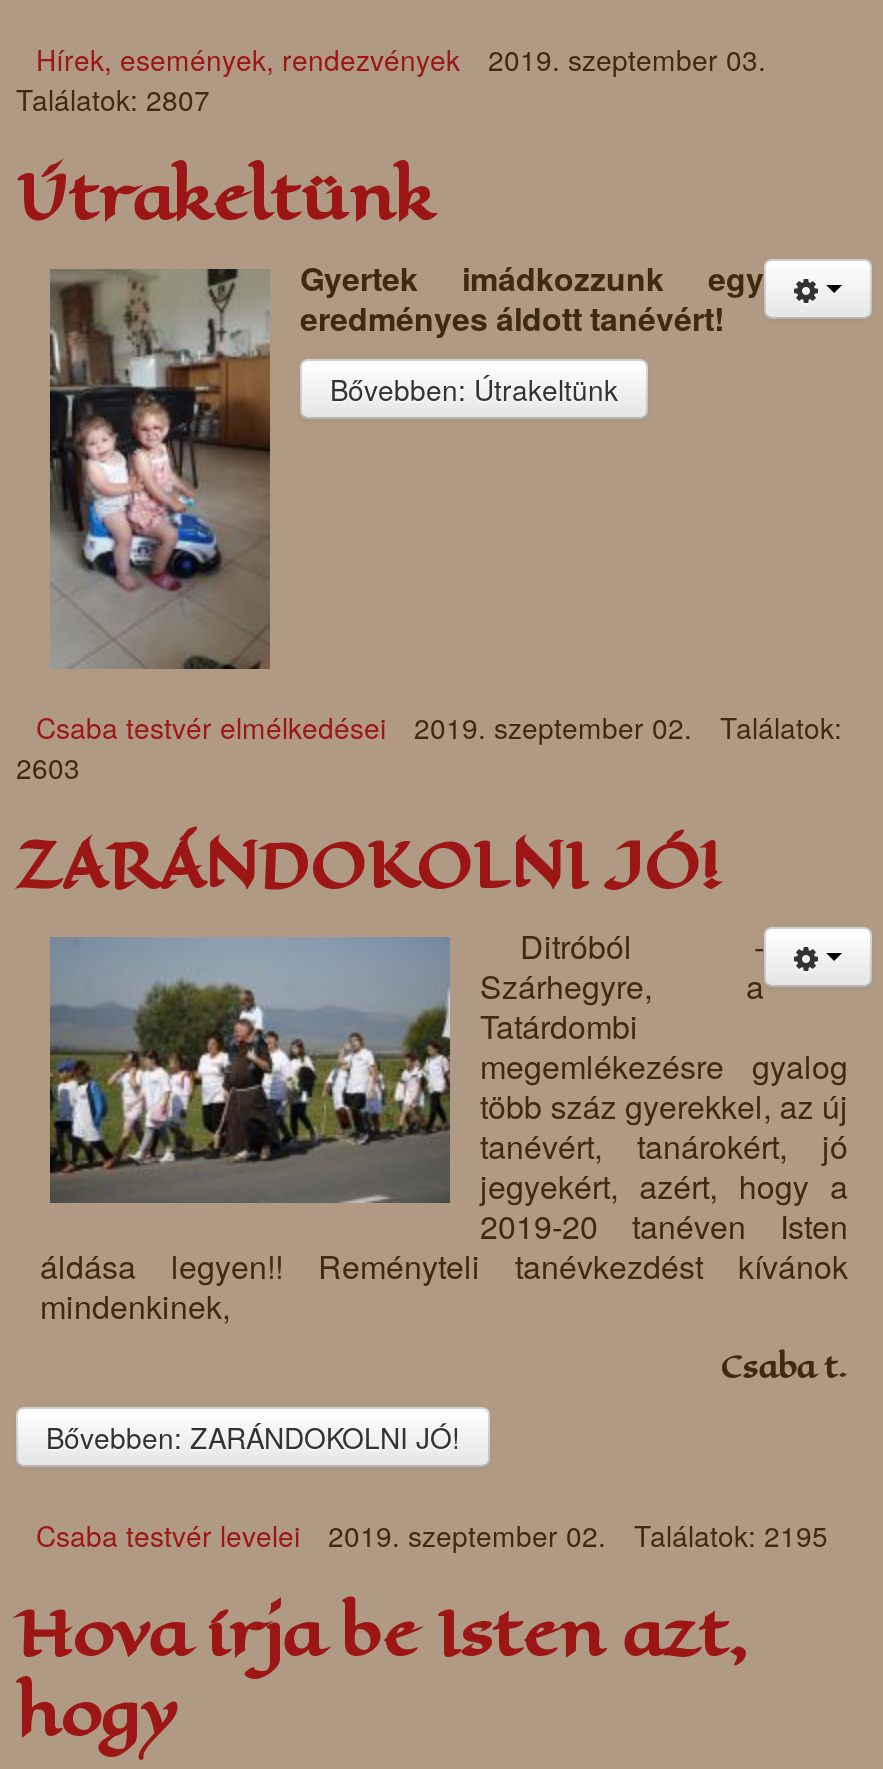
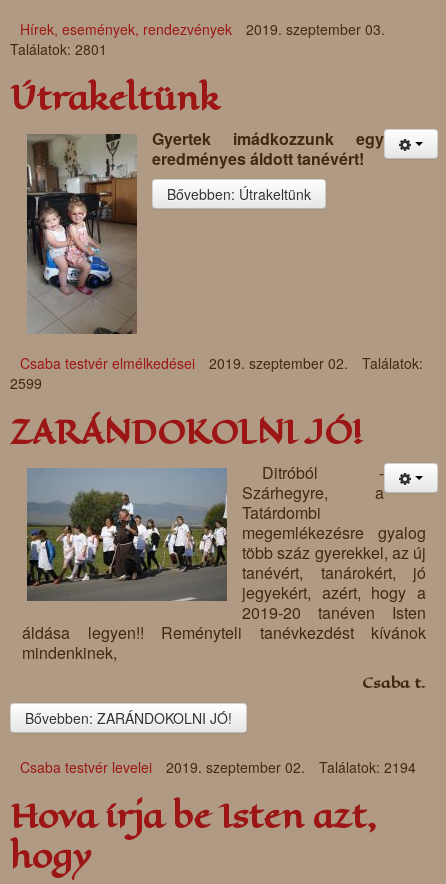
- Találatok: 2807
+ Találatok: 2801

- 2603
+ 2599

- 2019. szeptember 02. Találatok: 2195
+ 2019. szeptember 02. Találatok: 2194
